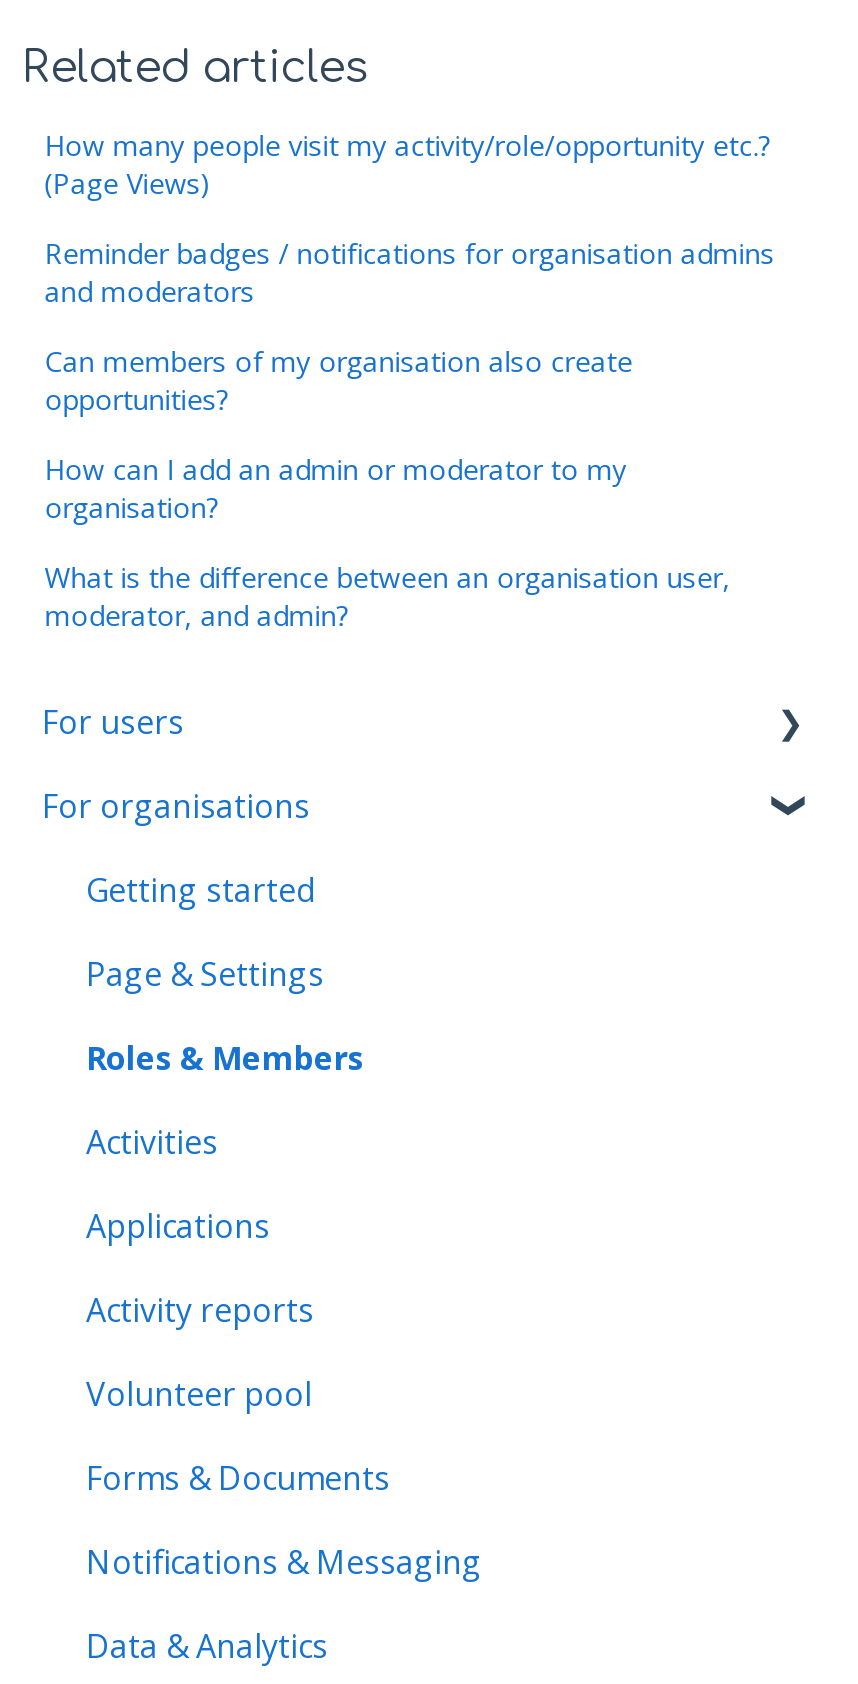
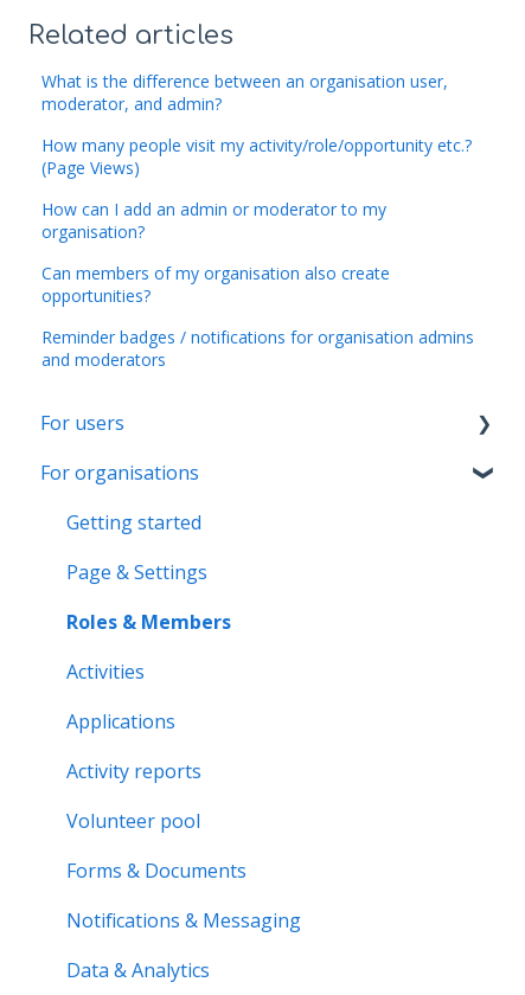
moved down: How many people visit my activity/role/opportunity etc.? | (Page Views) | How can I add an admin or moderator to my | organisation? | Can members of my organisation also create | opportunities? | Reminder badges / notifications for organisation admins | and moderators

moved up: What is the difference between an organisation user, | moderator, and admin?
